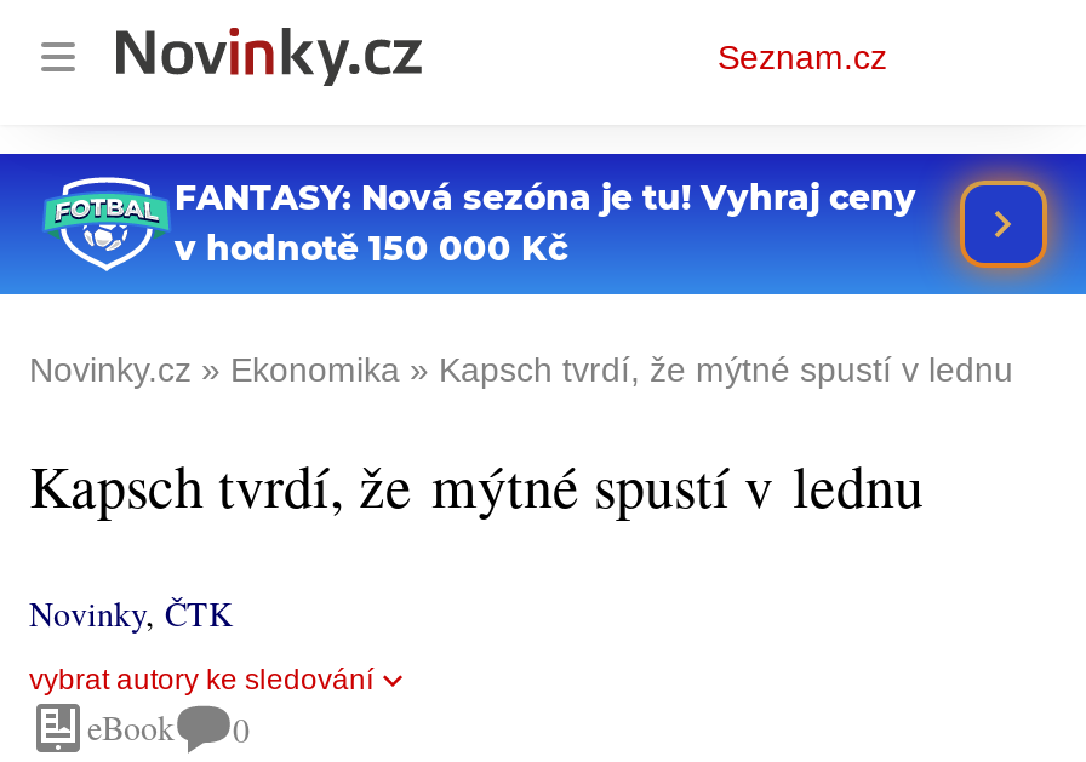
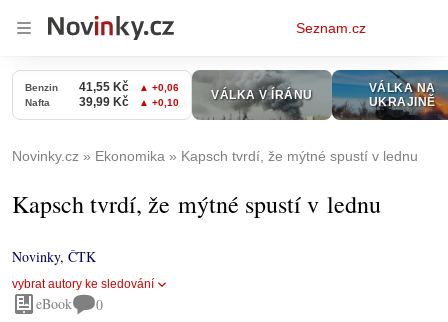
- [image]
+ [image]
